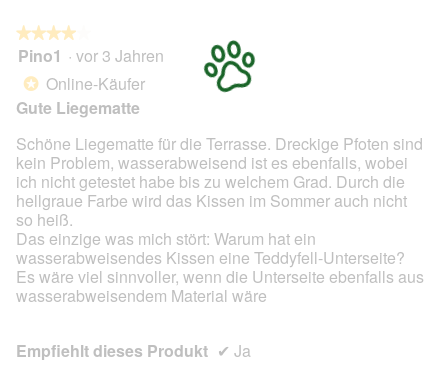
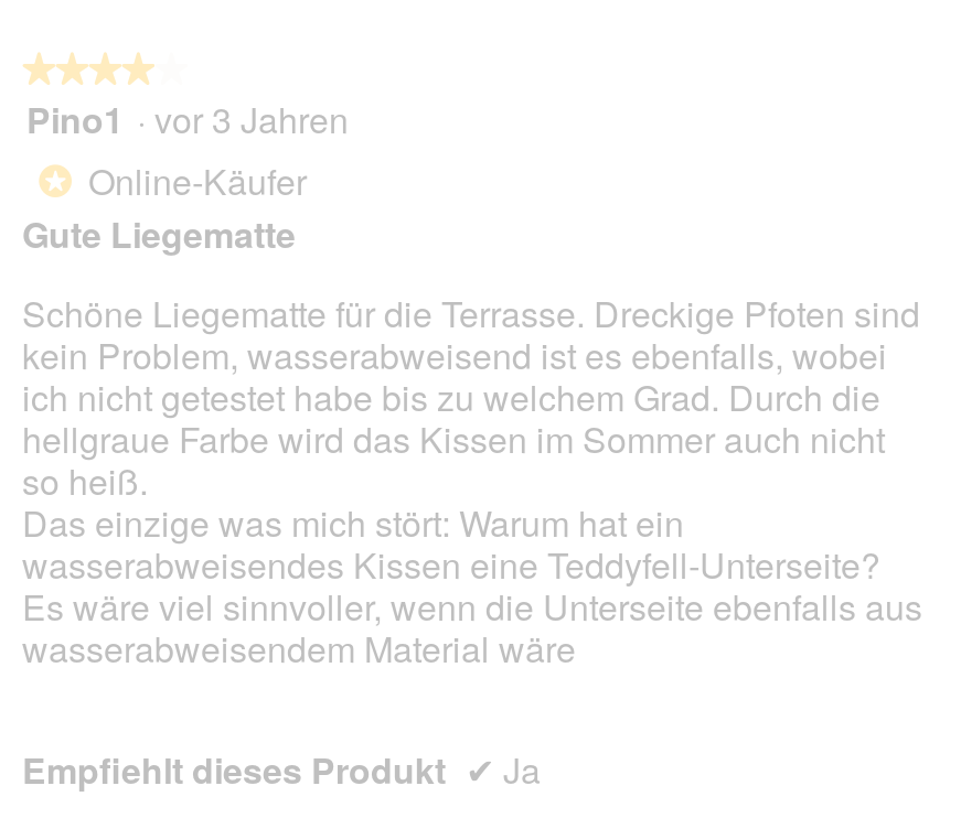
- [image]
